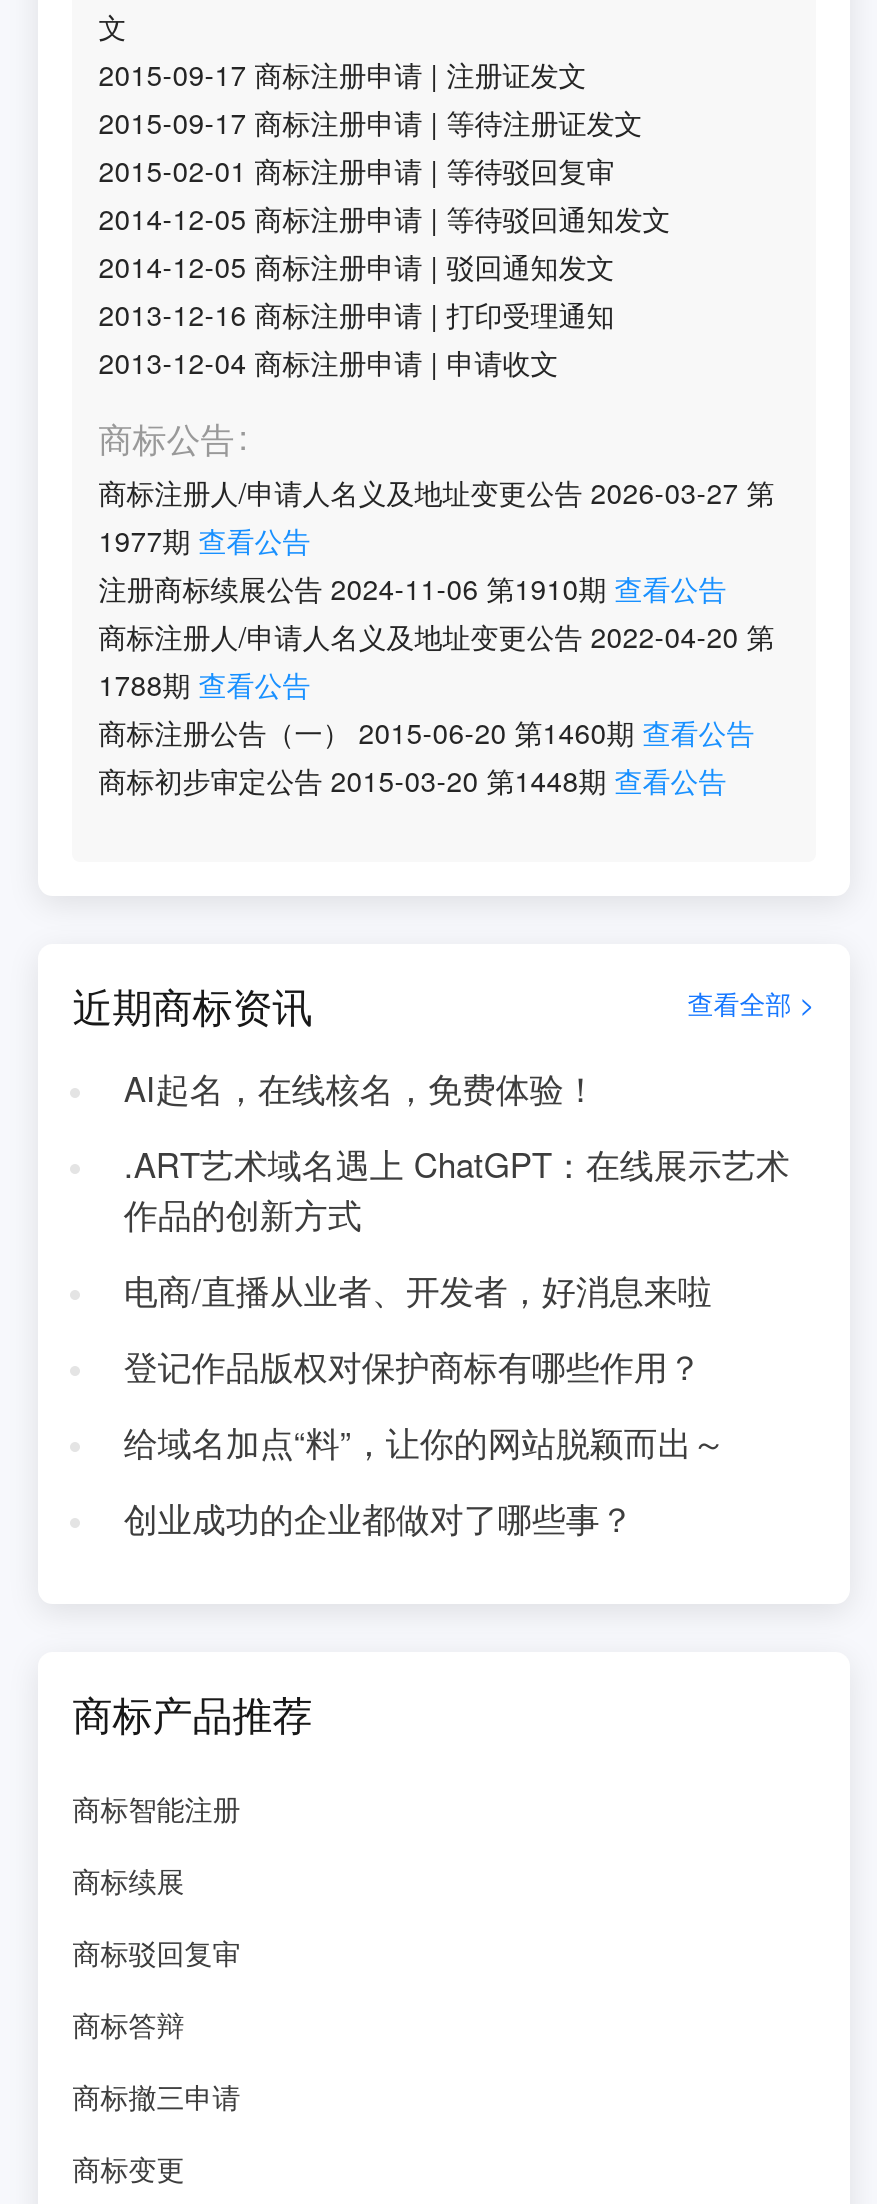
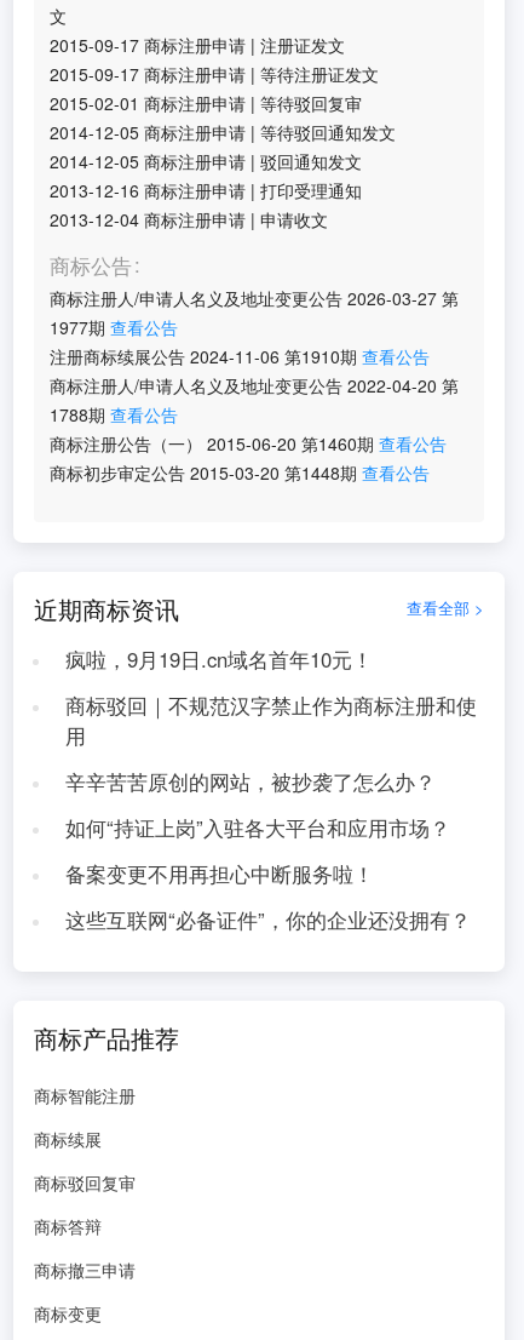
- AI起名，在线核名，免费体验！
+ 疯啦，9月19日.cn域名首年10元！

- .ART艺术域名遇上 ChatGPT：在线展示艺术
- 作品的创新方式
+ 商标驳回｜不规范汉字禁止作为商标注册和使
+ 用

- 电商/直播从业者、开发者，好消息来啦
+ 辛辛苦苦原创的网站，被抄袭了怎么办？

- 登记作品版权对保护商标有哪些作用？
+ 如何“持证上岗”入驻各大平台和应用市场？

- 给域名加点“料”，让你的网站脱颖而出～
+ 备案变更不用再担心中断服务啦！

- 创业成功的企业都做对了哪些事？
+ 这些互联网“必备证件”，你的企业还没拥有？
